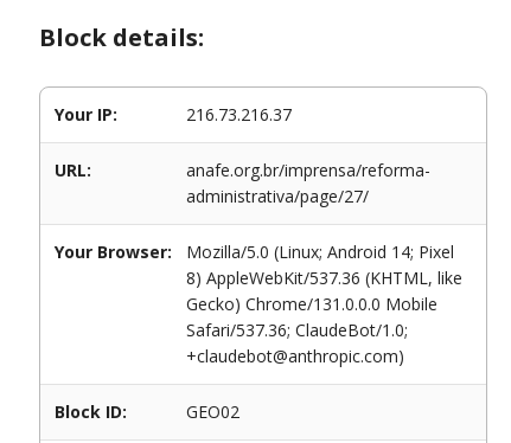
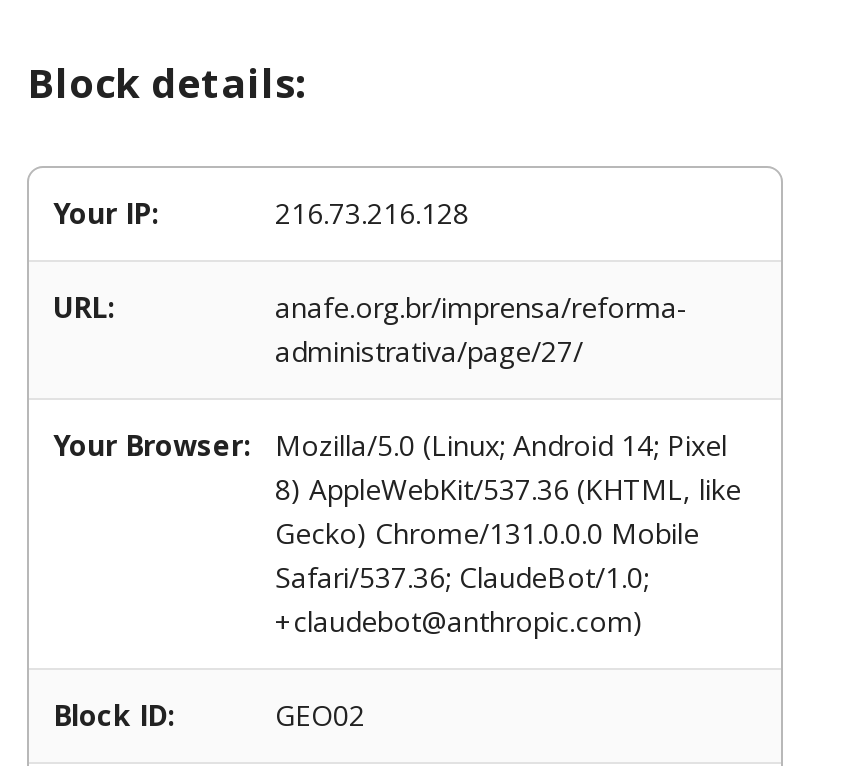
- 216.73.216.37
+ 216.73.216.128
